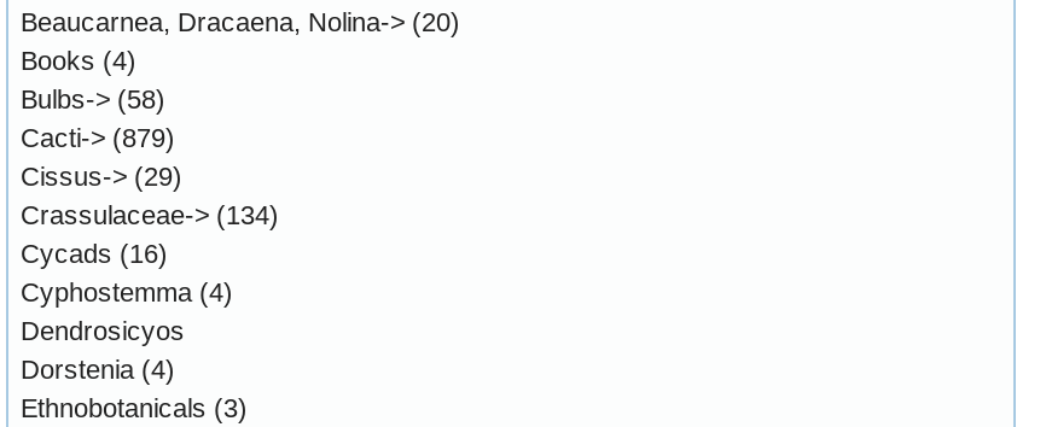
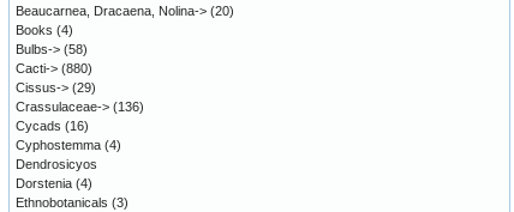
- Cacti-> (879)
+ Cacti-> (880)

- Crassulaceae-> (134)
+ Crassulaceae-> (136)
